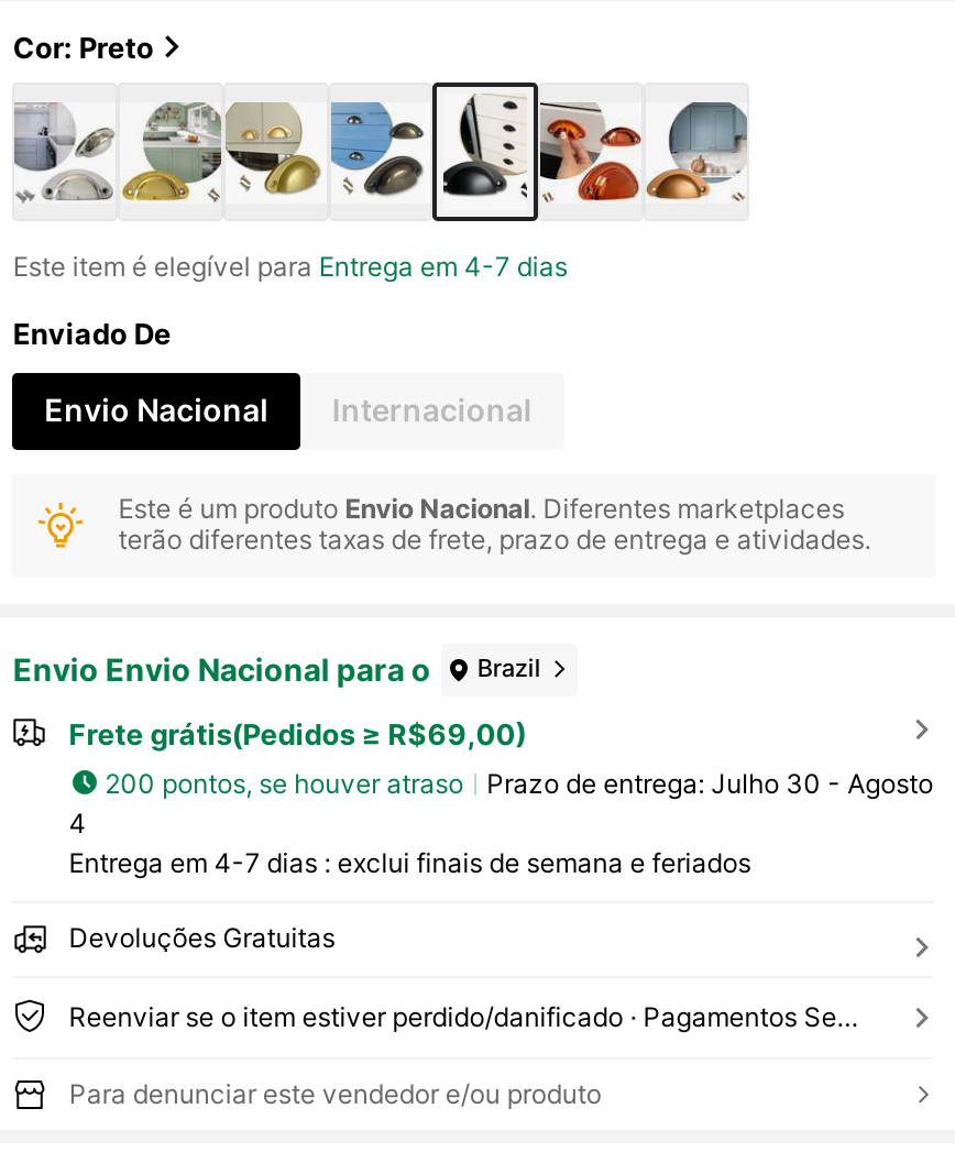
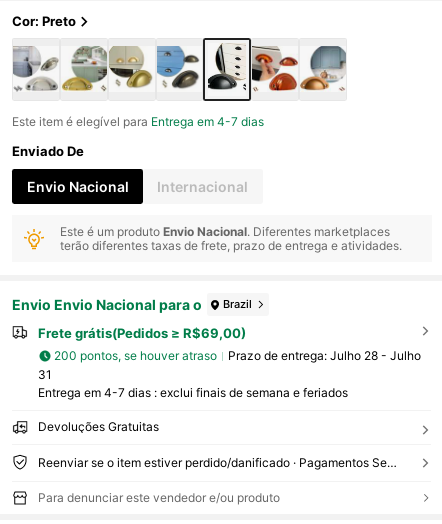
- Prazo de entrega: Julho 30 - Agosto
+ Prazo de entrega: Julho 28 - Julho

- 4
+ 31
